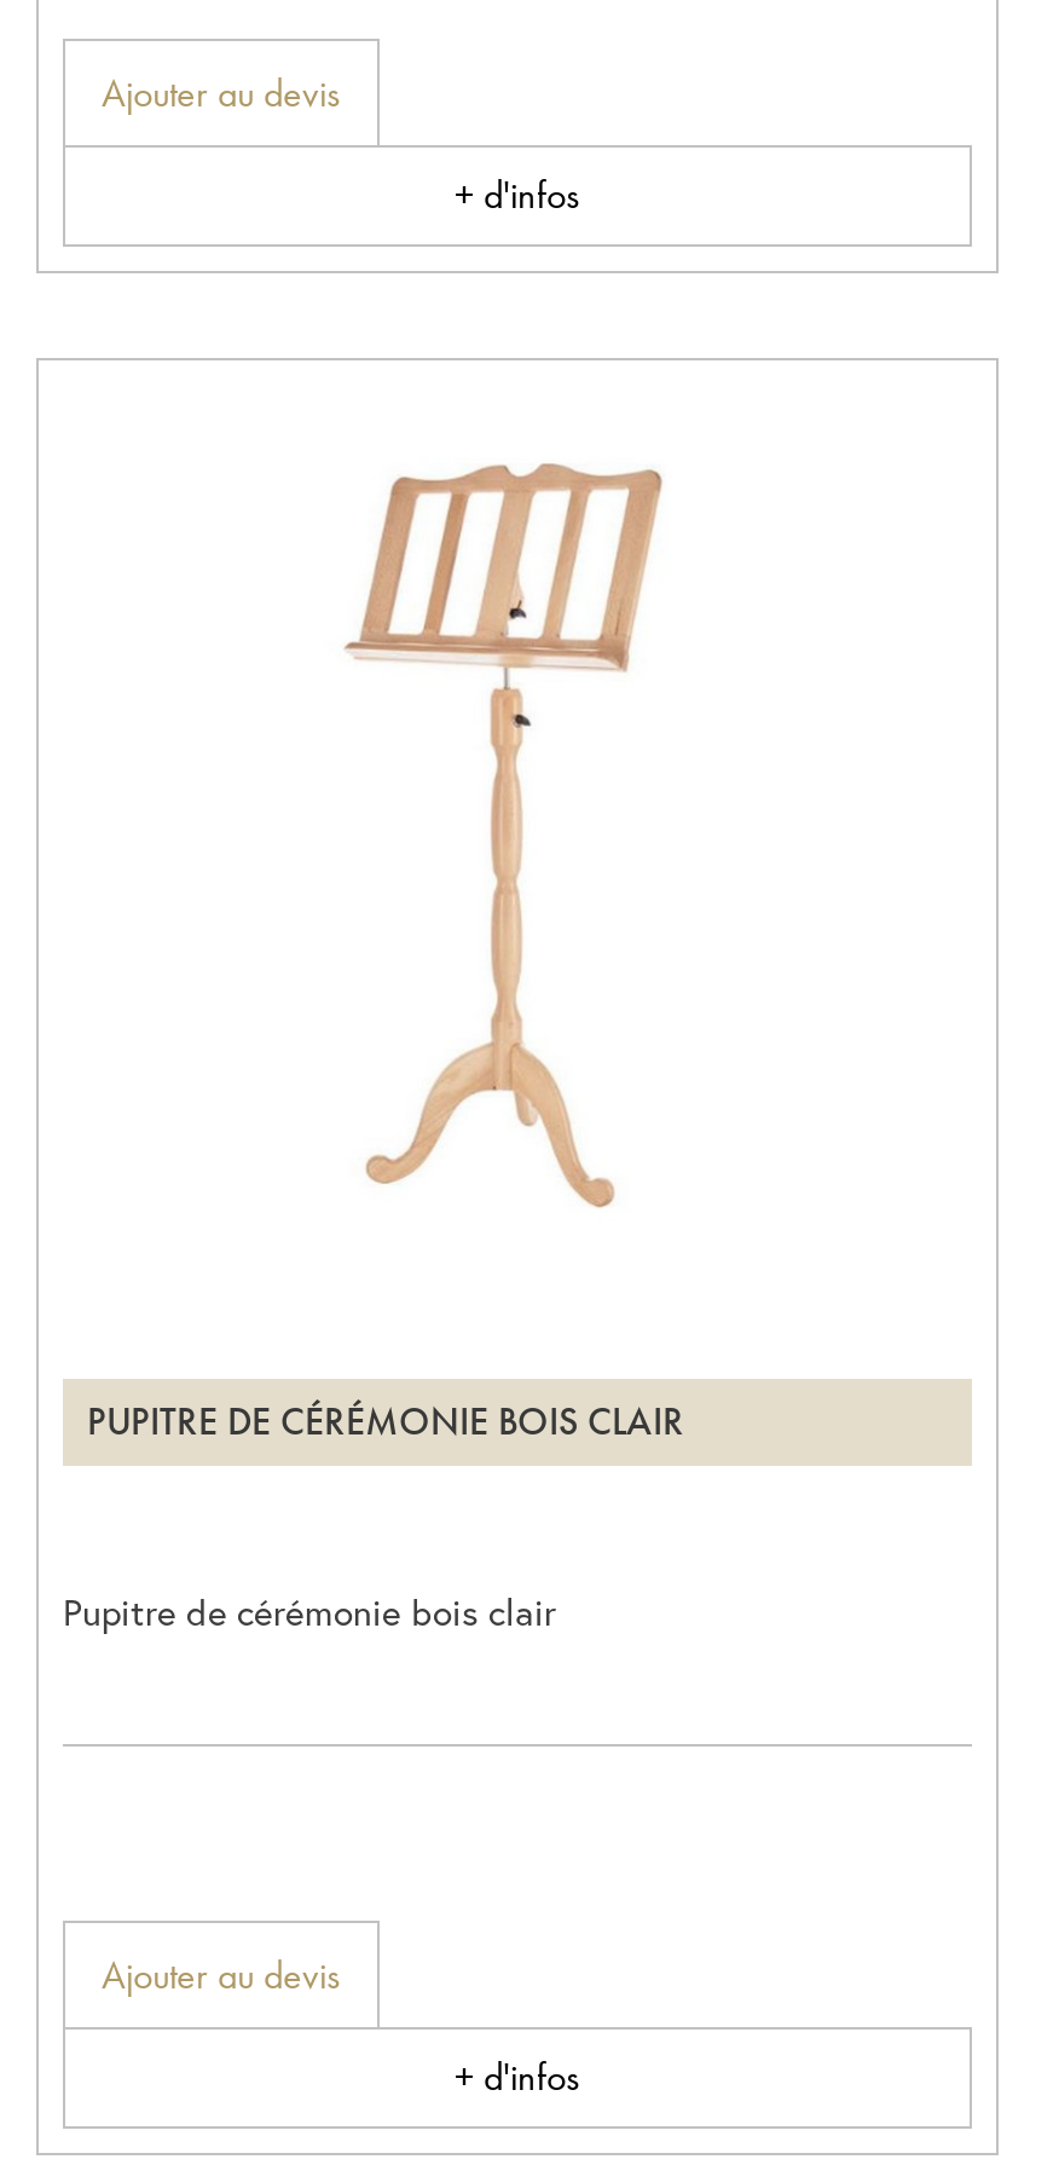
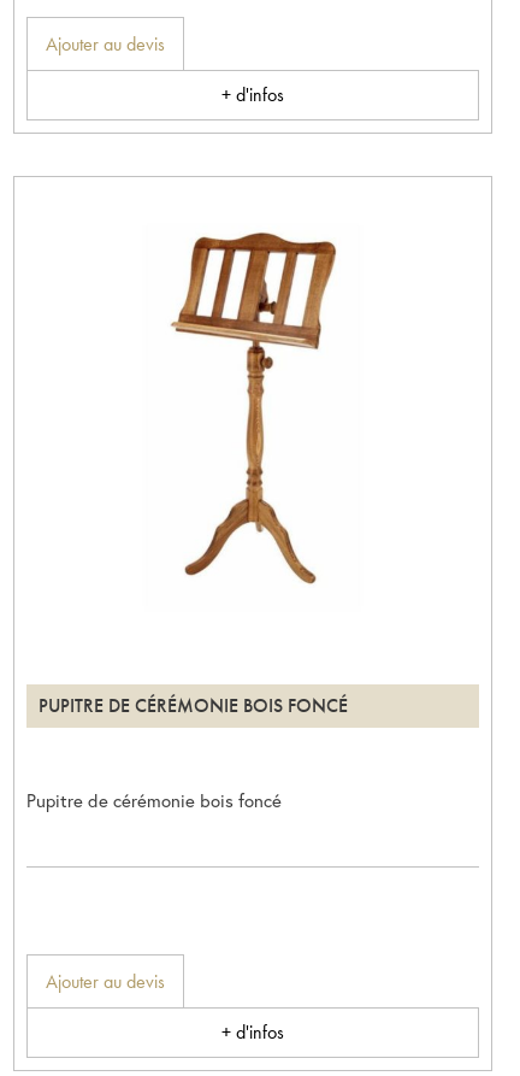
- [image]
+ [image]

- PUPITRE DE CÉRÉMONIE BOIS CLAIR
+ PUPITRE DE CÉRÉMONIE BOIS FONCÉ

- Pupitre de cérémonie bois clair
+ Pupitre de cérémonie bois foncé
